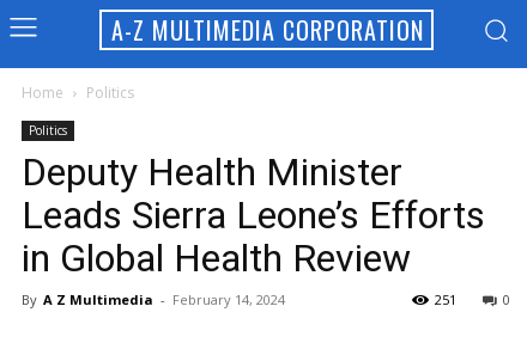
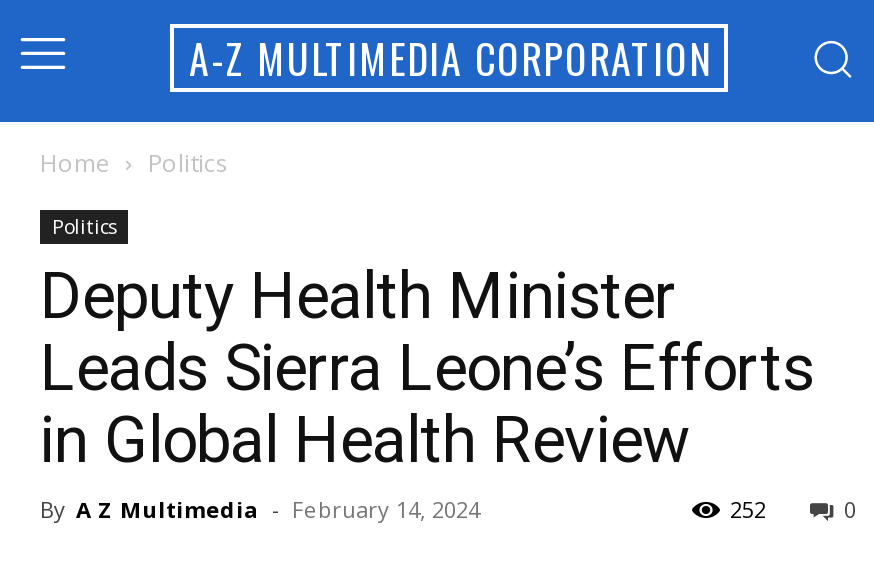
- 251
+ 252
